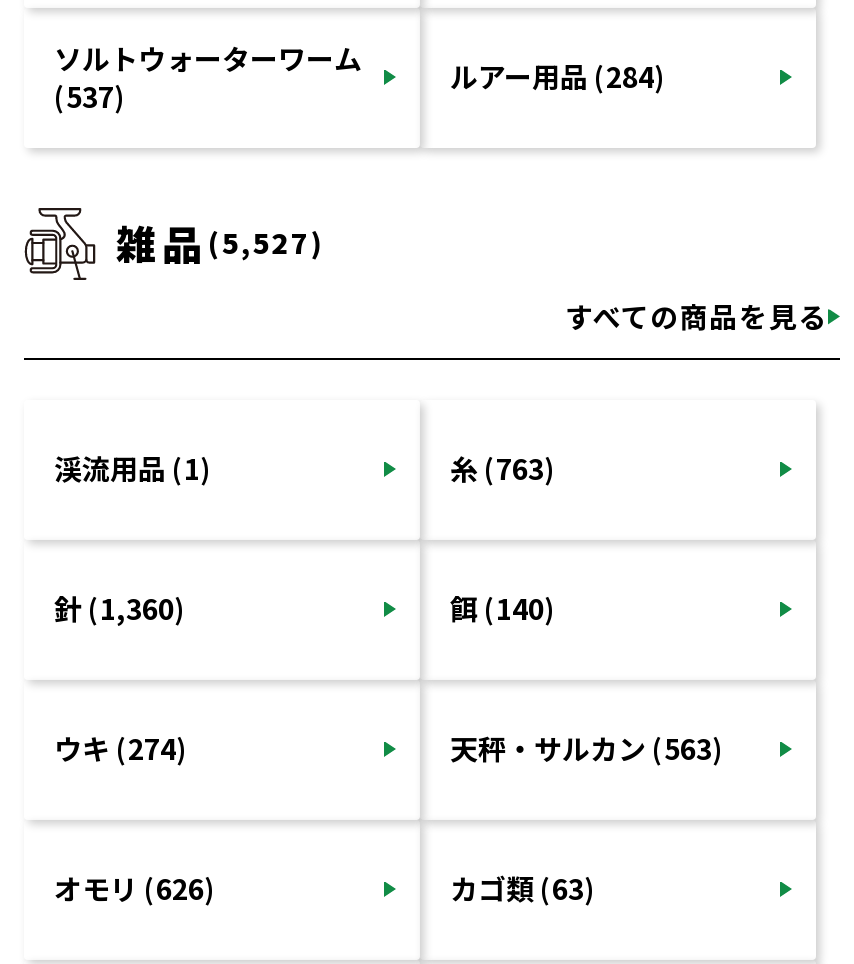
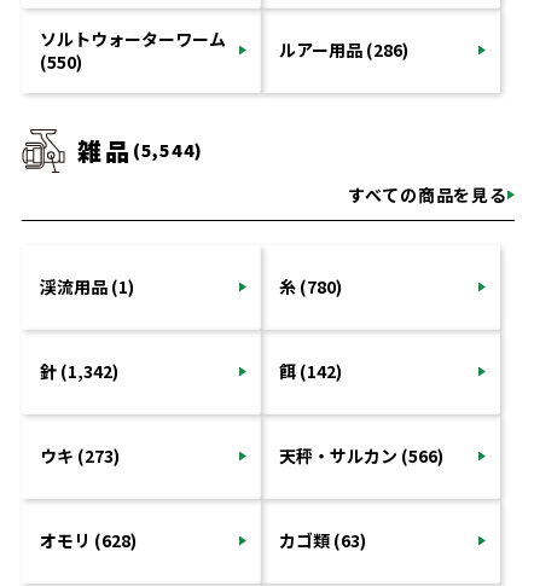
- ルアー用品 (284)
+ ルアー用品 (286)

- (537)
+ (550)

- 雑品(5,527)
+ 雑品(5,544)

- 糸 (763)
+ 糸 (780)

- 針 (1,360)
+ 針 (1,342)

- 餌 (140)
+ 餌 (142)

- ウキ (274)
+ ウキ (273)

- 天秤・サルカン (563)
+ 天秤・サルカン (566)

- オモリ (626)
+ オモリ (628)
